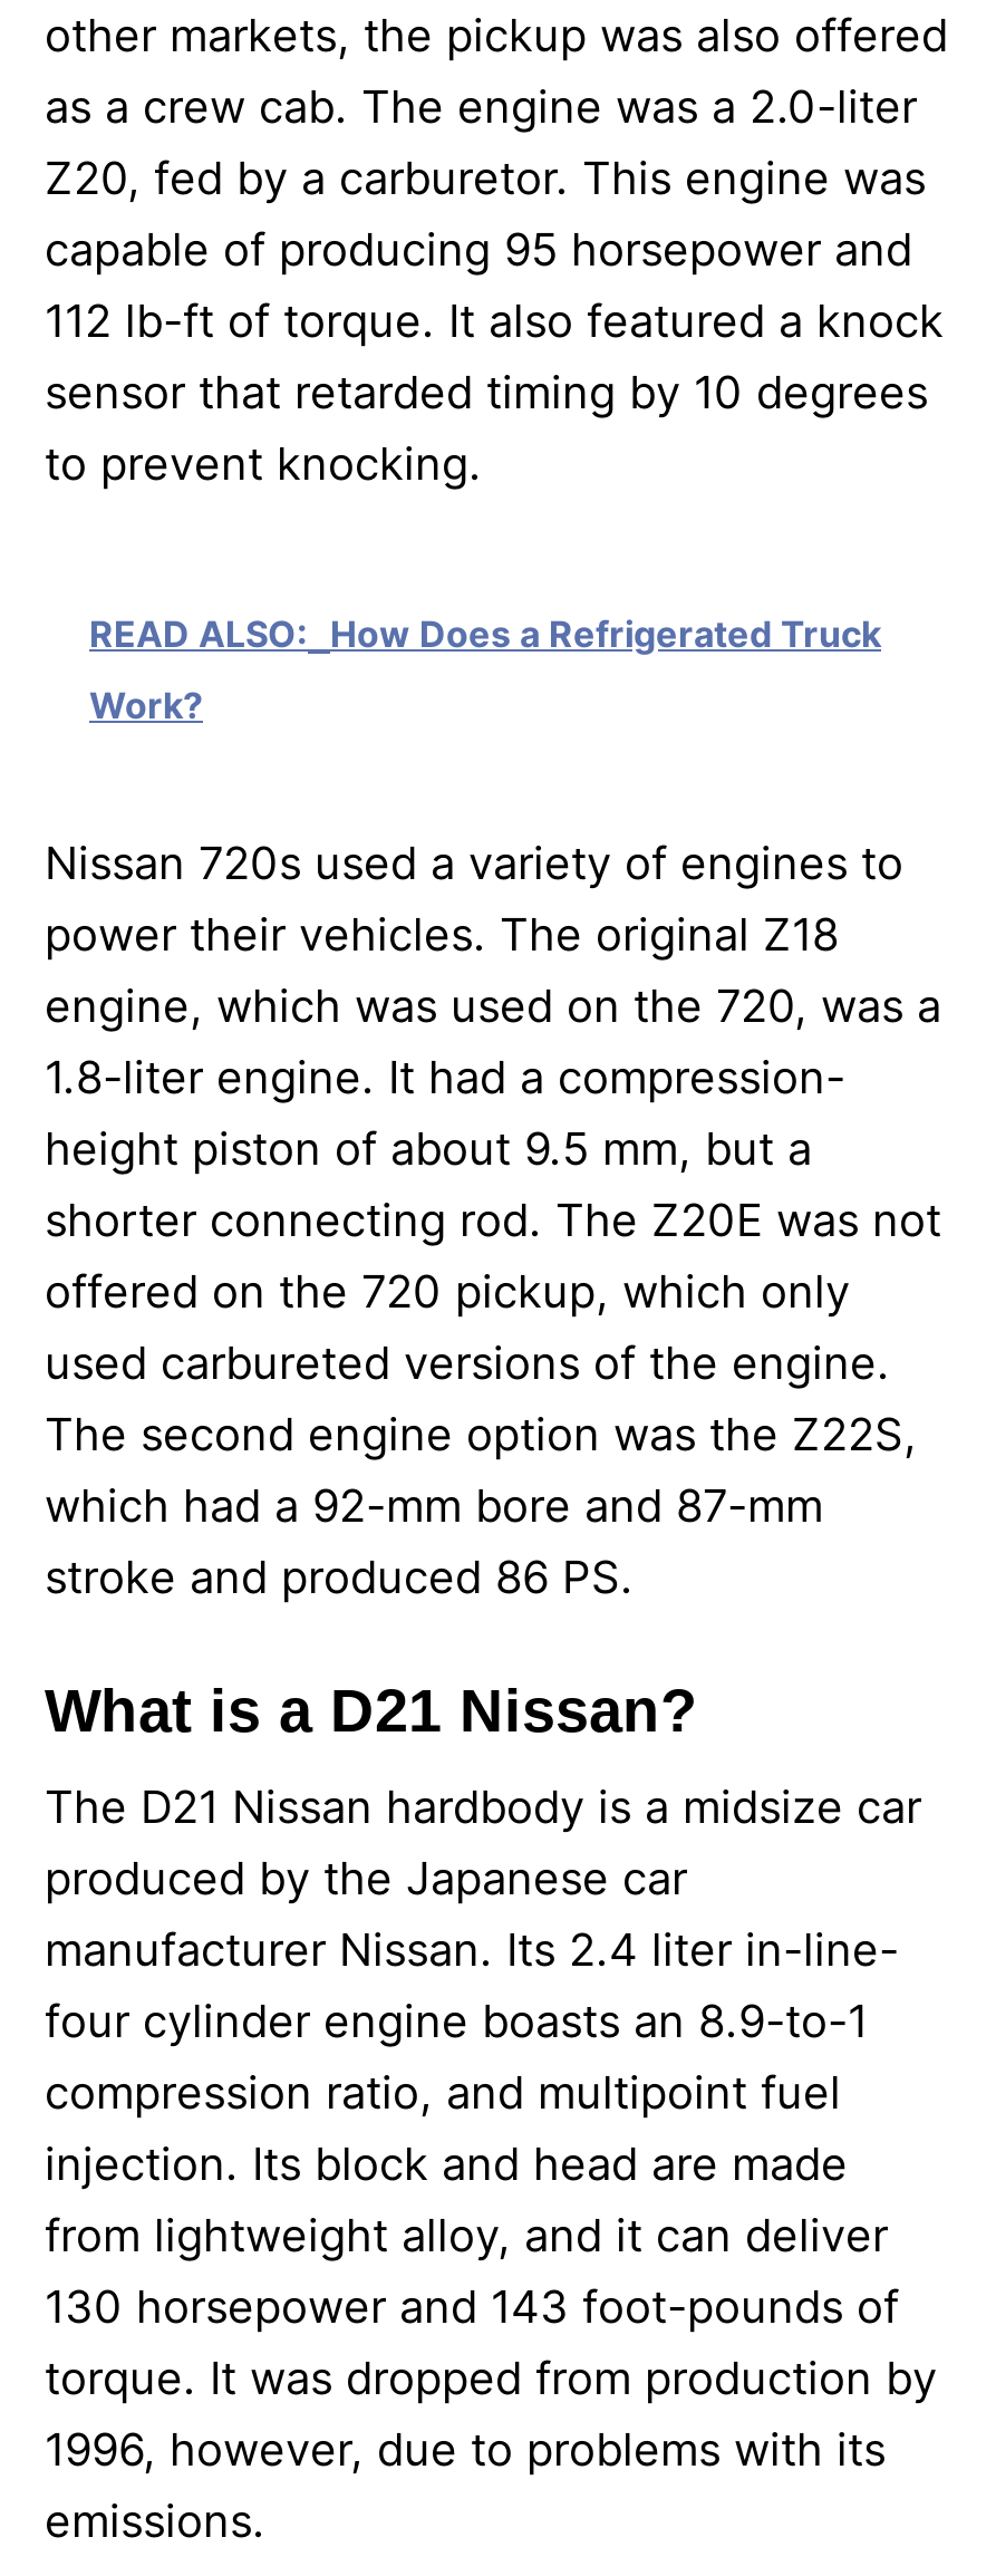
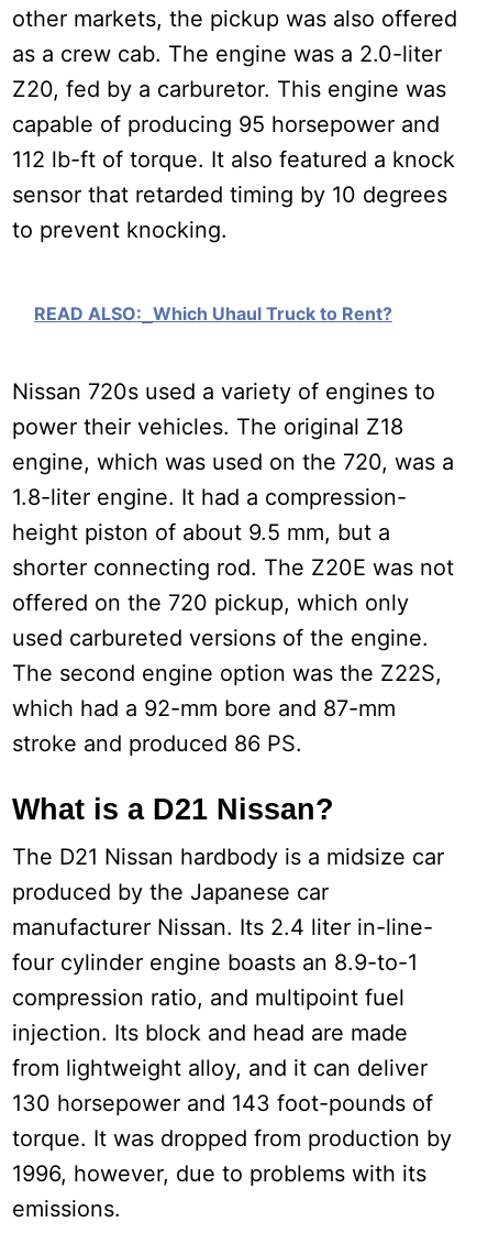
- READ ALSO: How Does a Refrigerated Truck
- Work?
+ READ ALSO: Which Uhaul Truck to Rent?
